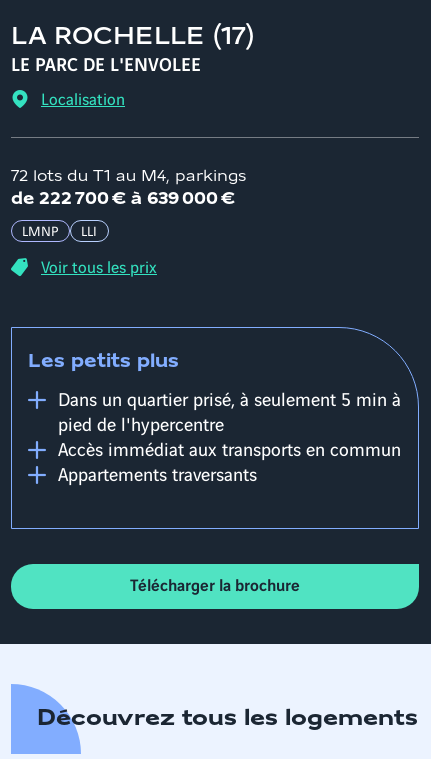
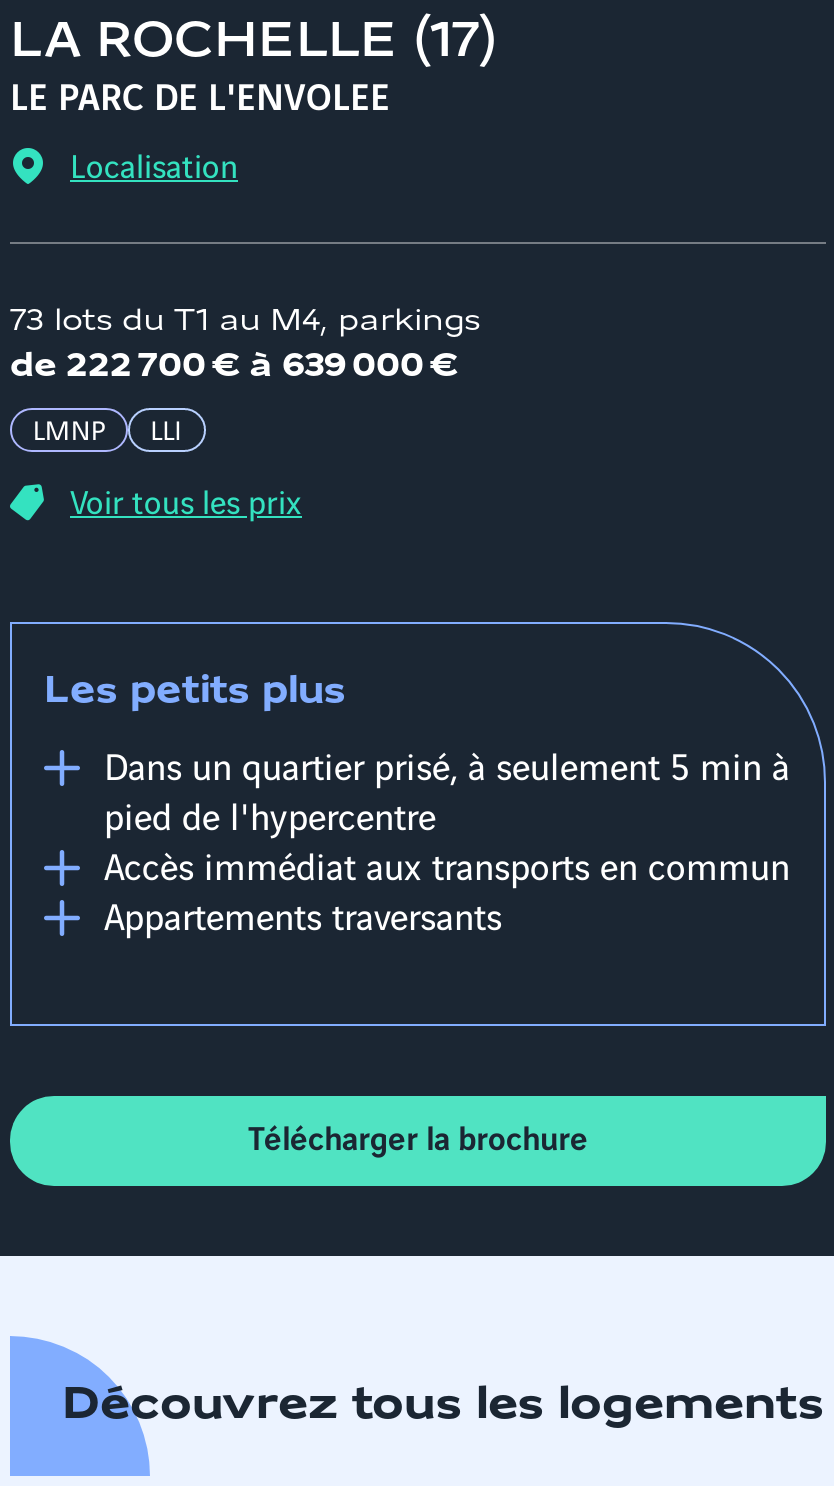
- 72 lots du T1 au M4, parkings
- de 222 700 €à 639 000 €
+ 73 lots du T1 au M4, parkings
+ de 222 700 €à 639 000 €
